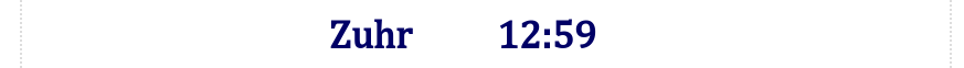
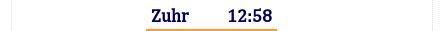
- Zuhr 12:59
+ Zuhr 12:58
